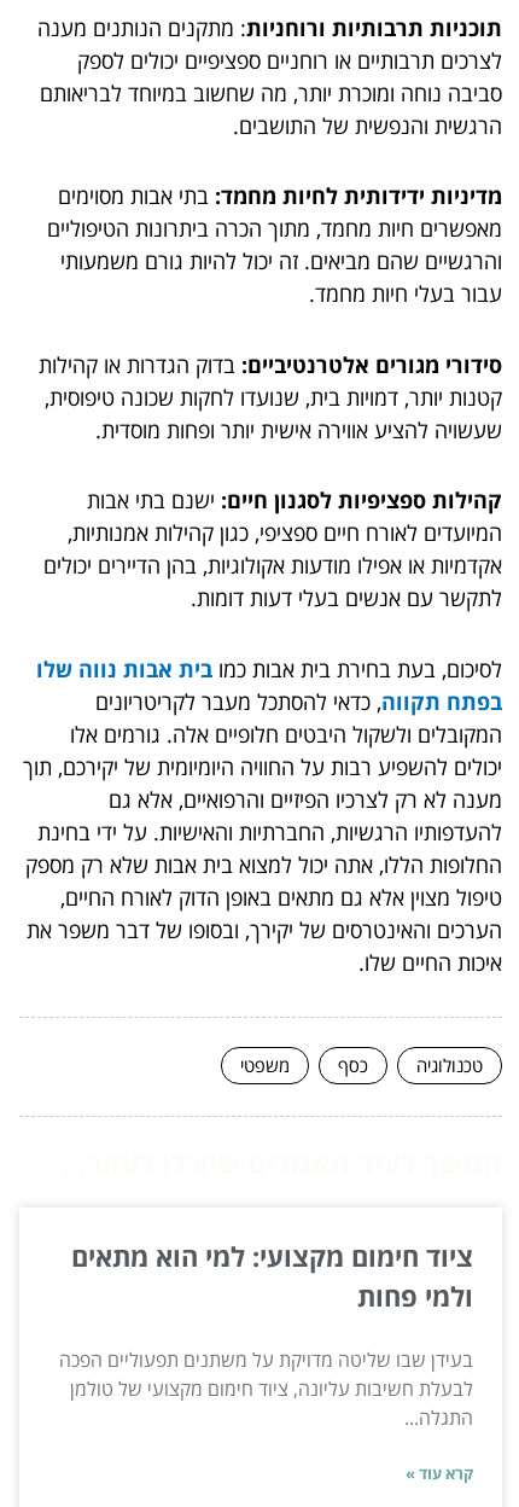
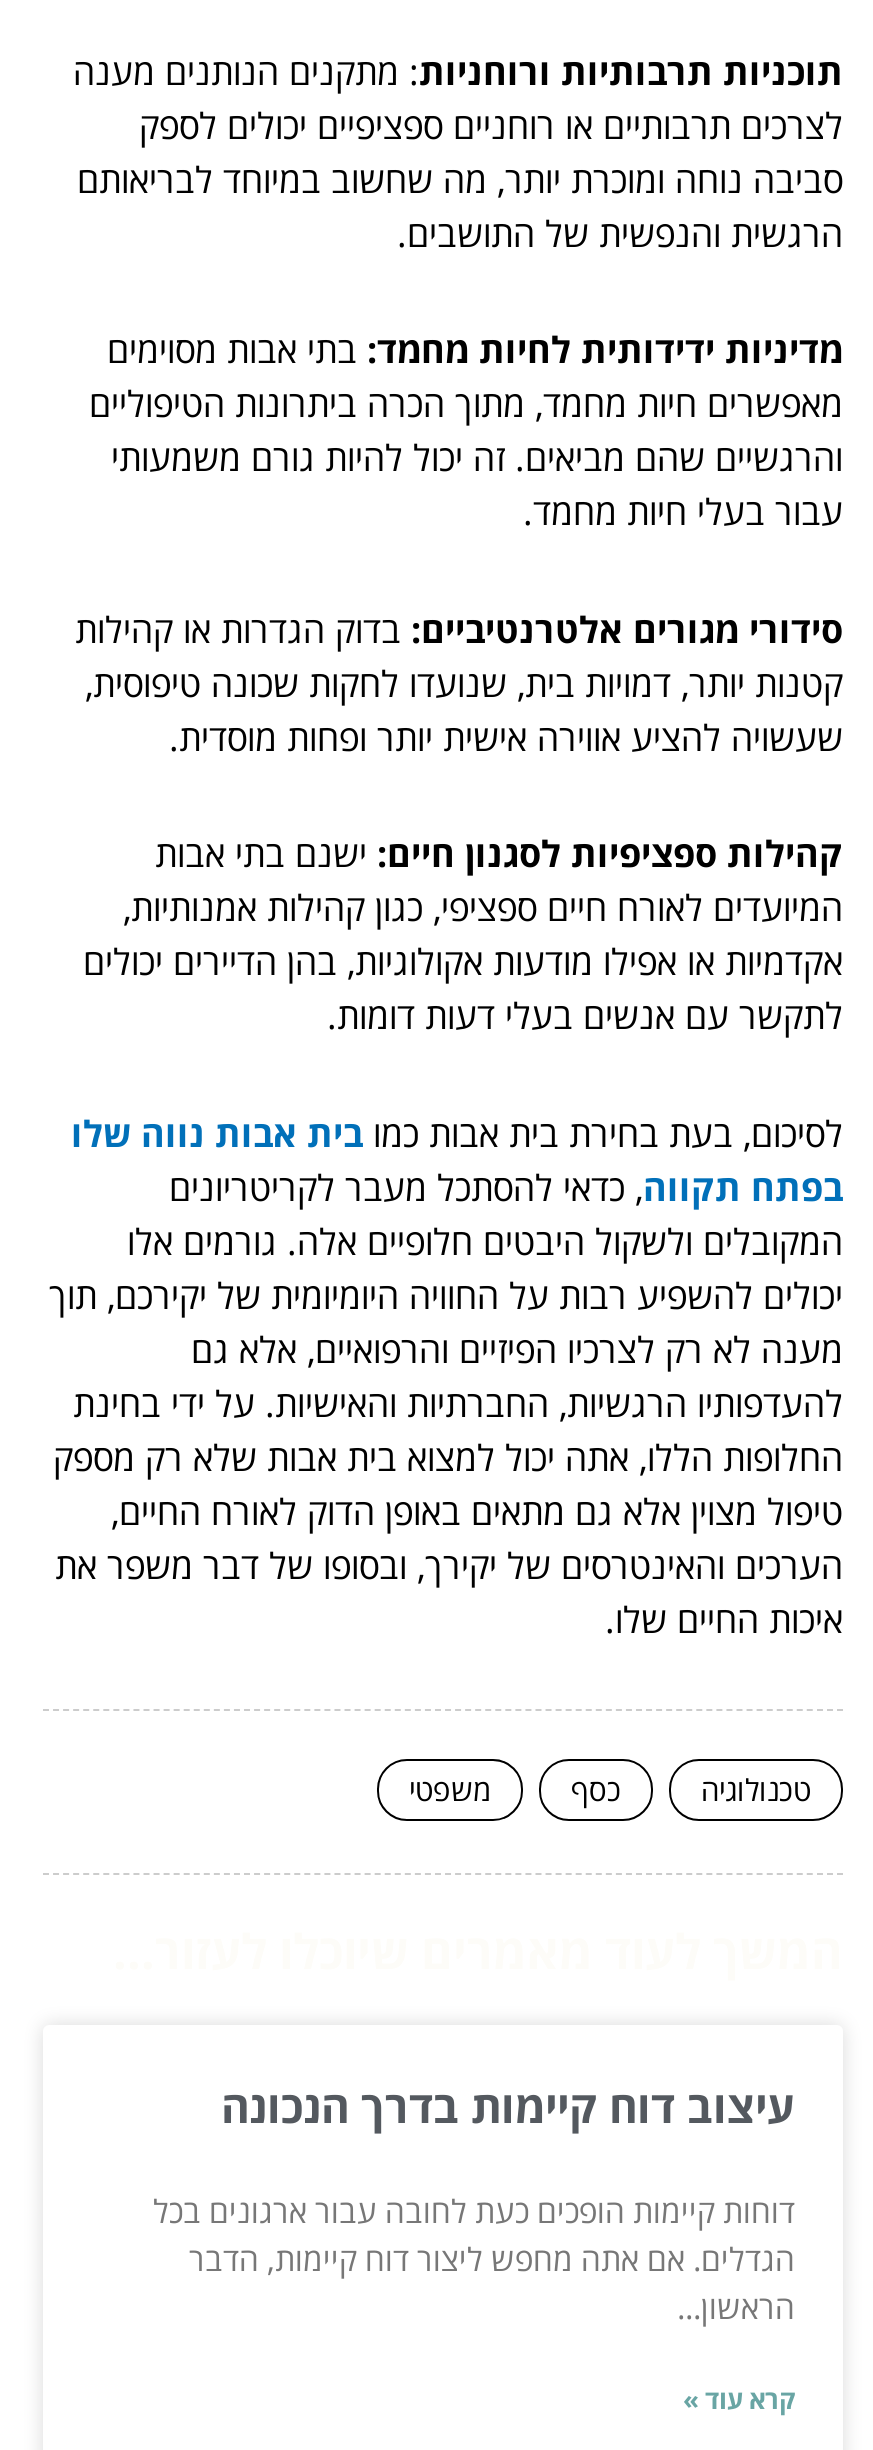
- ציוד חימום מקצועי: למי הוא מתאים
- ולמי פחות
+ עיצוב דוח קיימות בדרך הנכונה

- בעידן שבו שליטה מדויקת על משתנים תפעוליים הפכה
- לבעלת חשיבות עליונה, ציוד חימום מקצועי של טולמן
- התגלה...
+ דוחות קיימות הופכים כעת לחובה עבור ארגונים בכל
+ הגדלים. אם אתה מחפש ליצור דוח קיימות, הדבר
+ הראשון...
